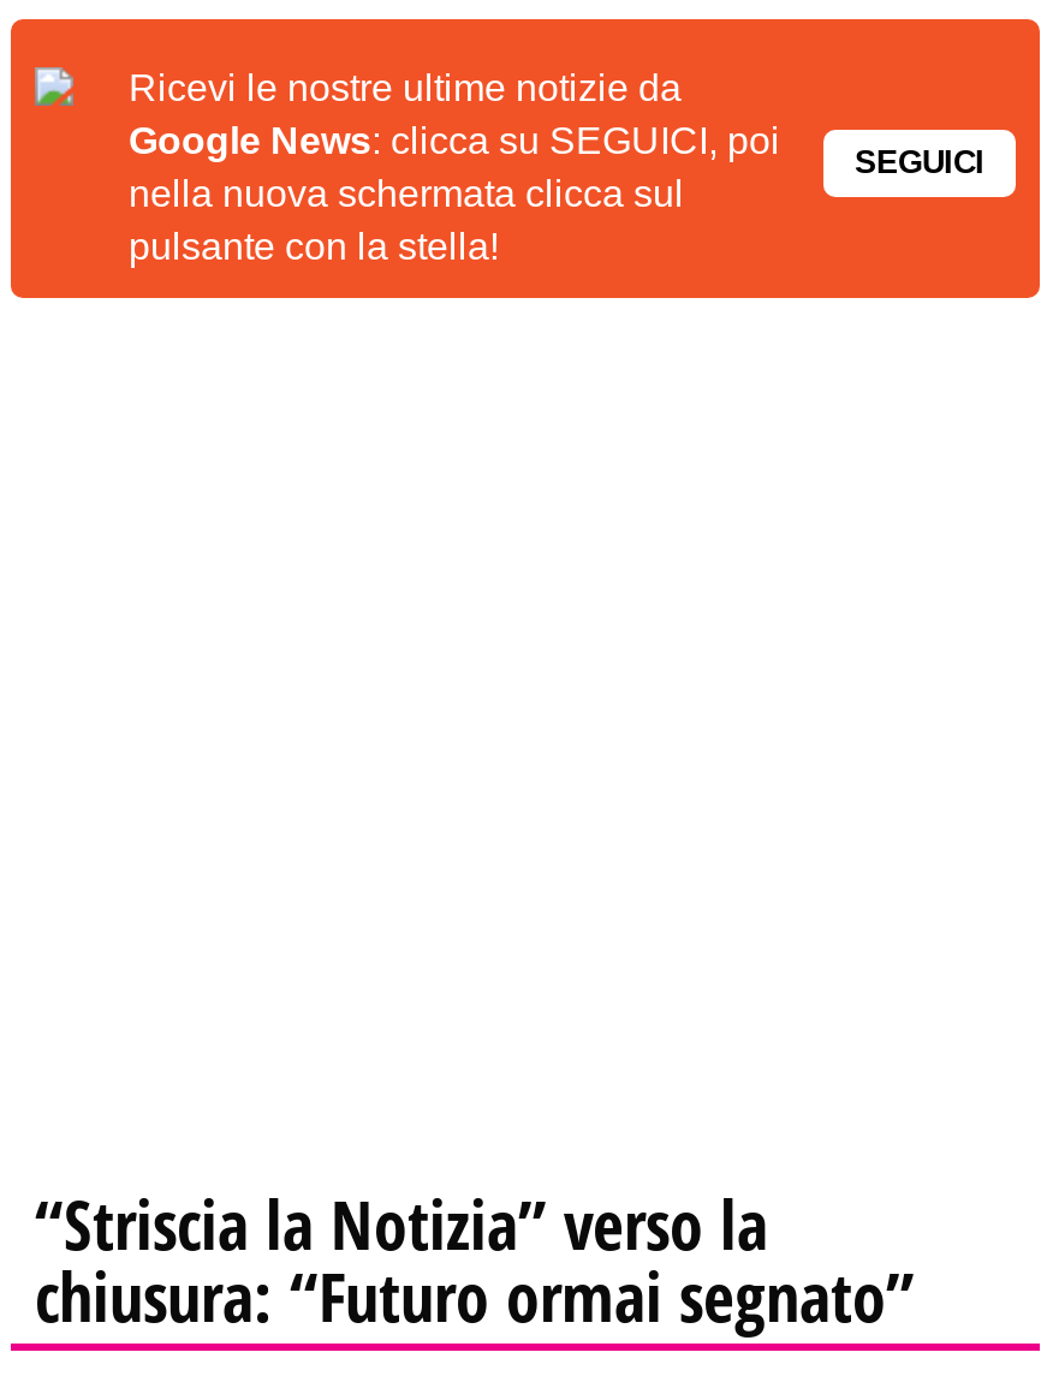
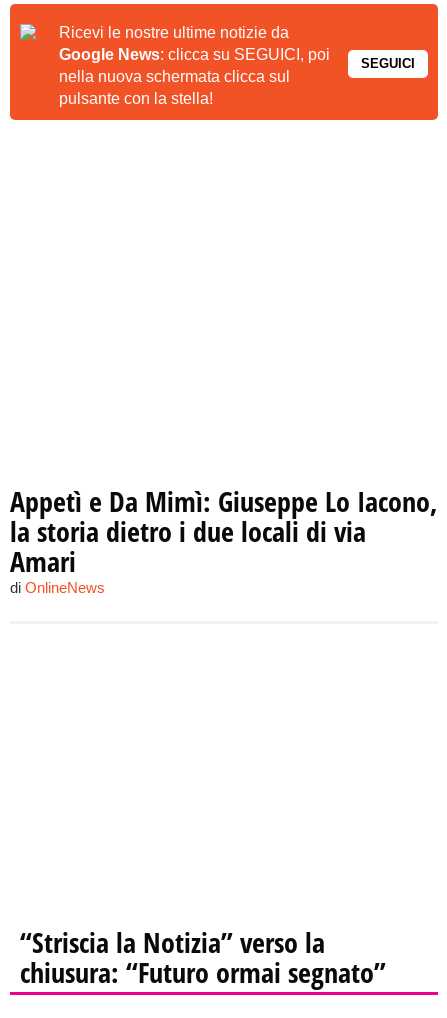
+ Appetì e Da Mimì: Giuseppe Lo Iacono,
+ la storia dietro i due locali di via
+ Amari
+ di OnlineNews
